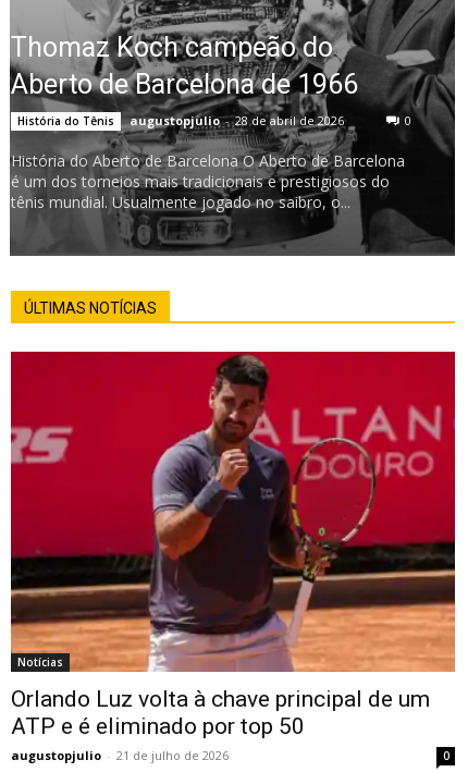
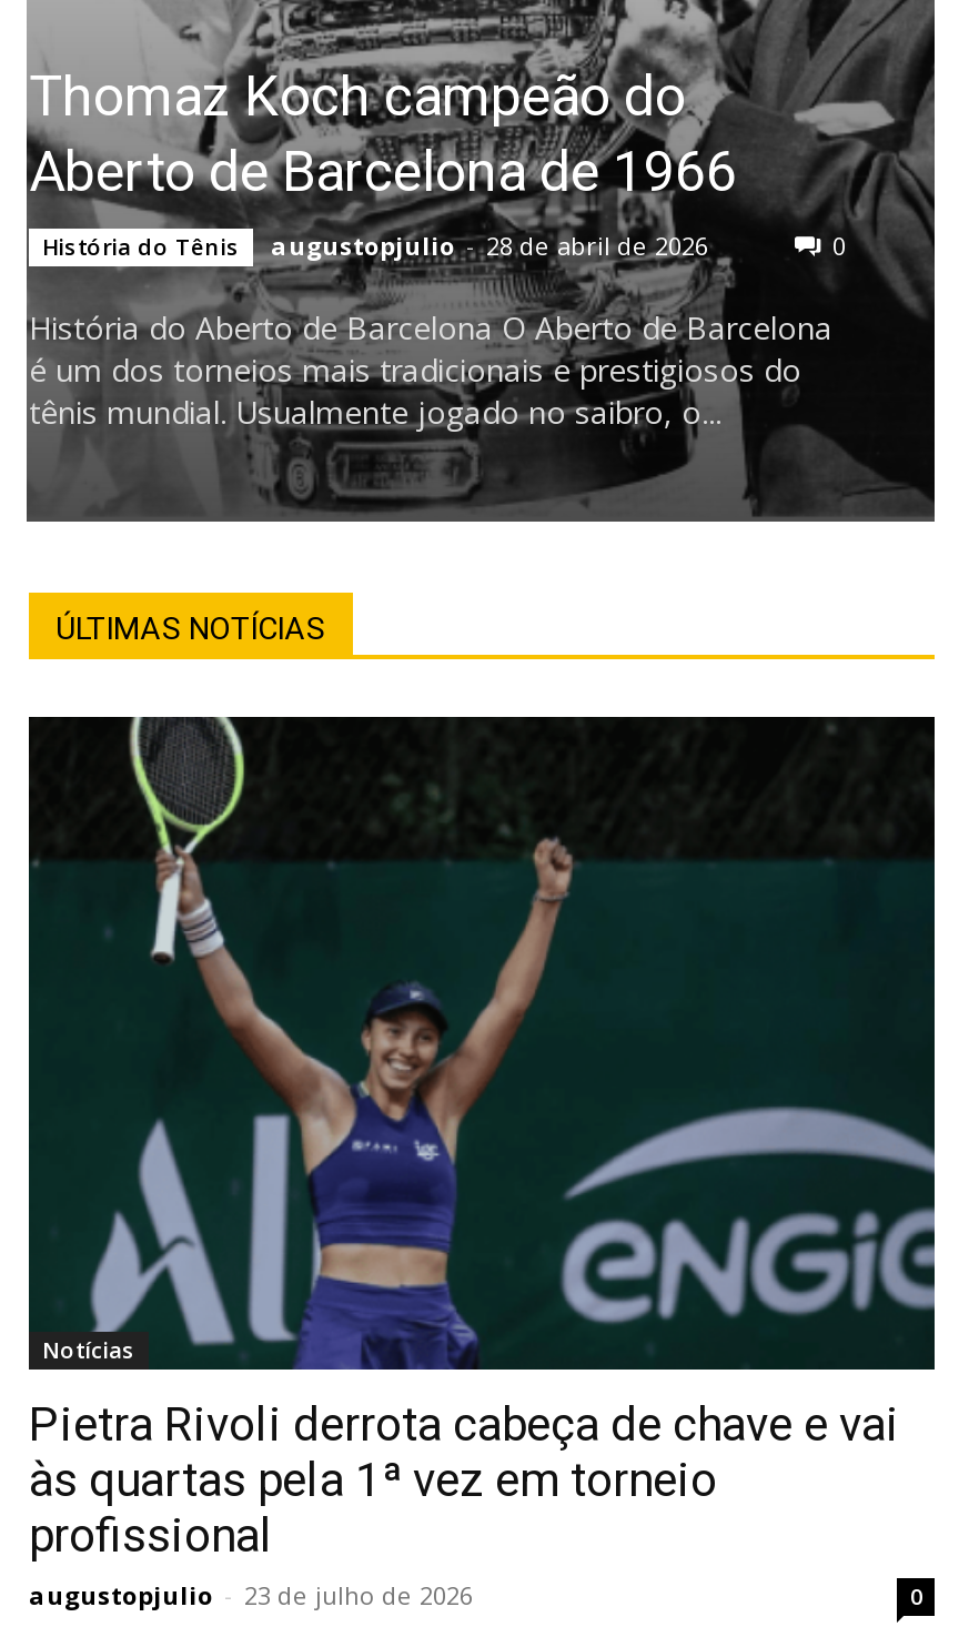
- [image]
- Orlando Luz volta à chave principal de um
- ATP e é eliminado por top 50
- augustopjulio - 21 de julho de 2026
+ [image]
+ Pietra Rivoli derrota cabeça de chave e vai
+ às quartas pela 1ª vez em torneio
+ profissional
+ augustopjulio - 23 de julho de 2026
